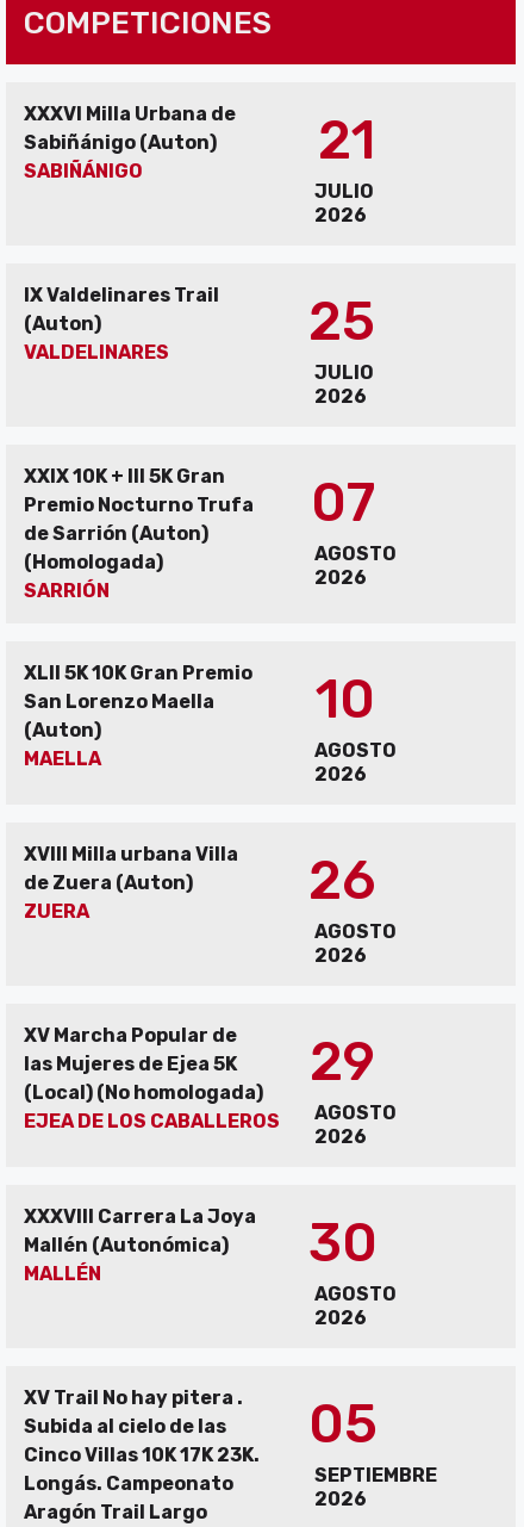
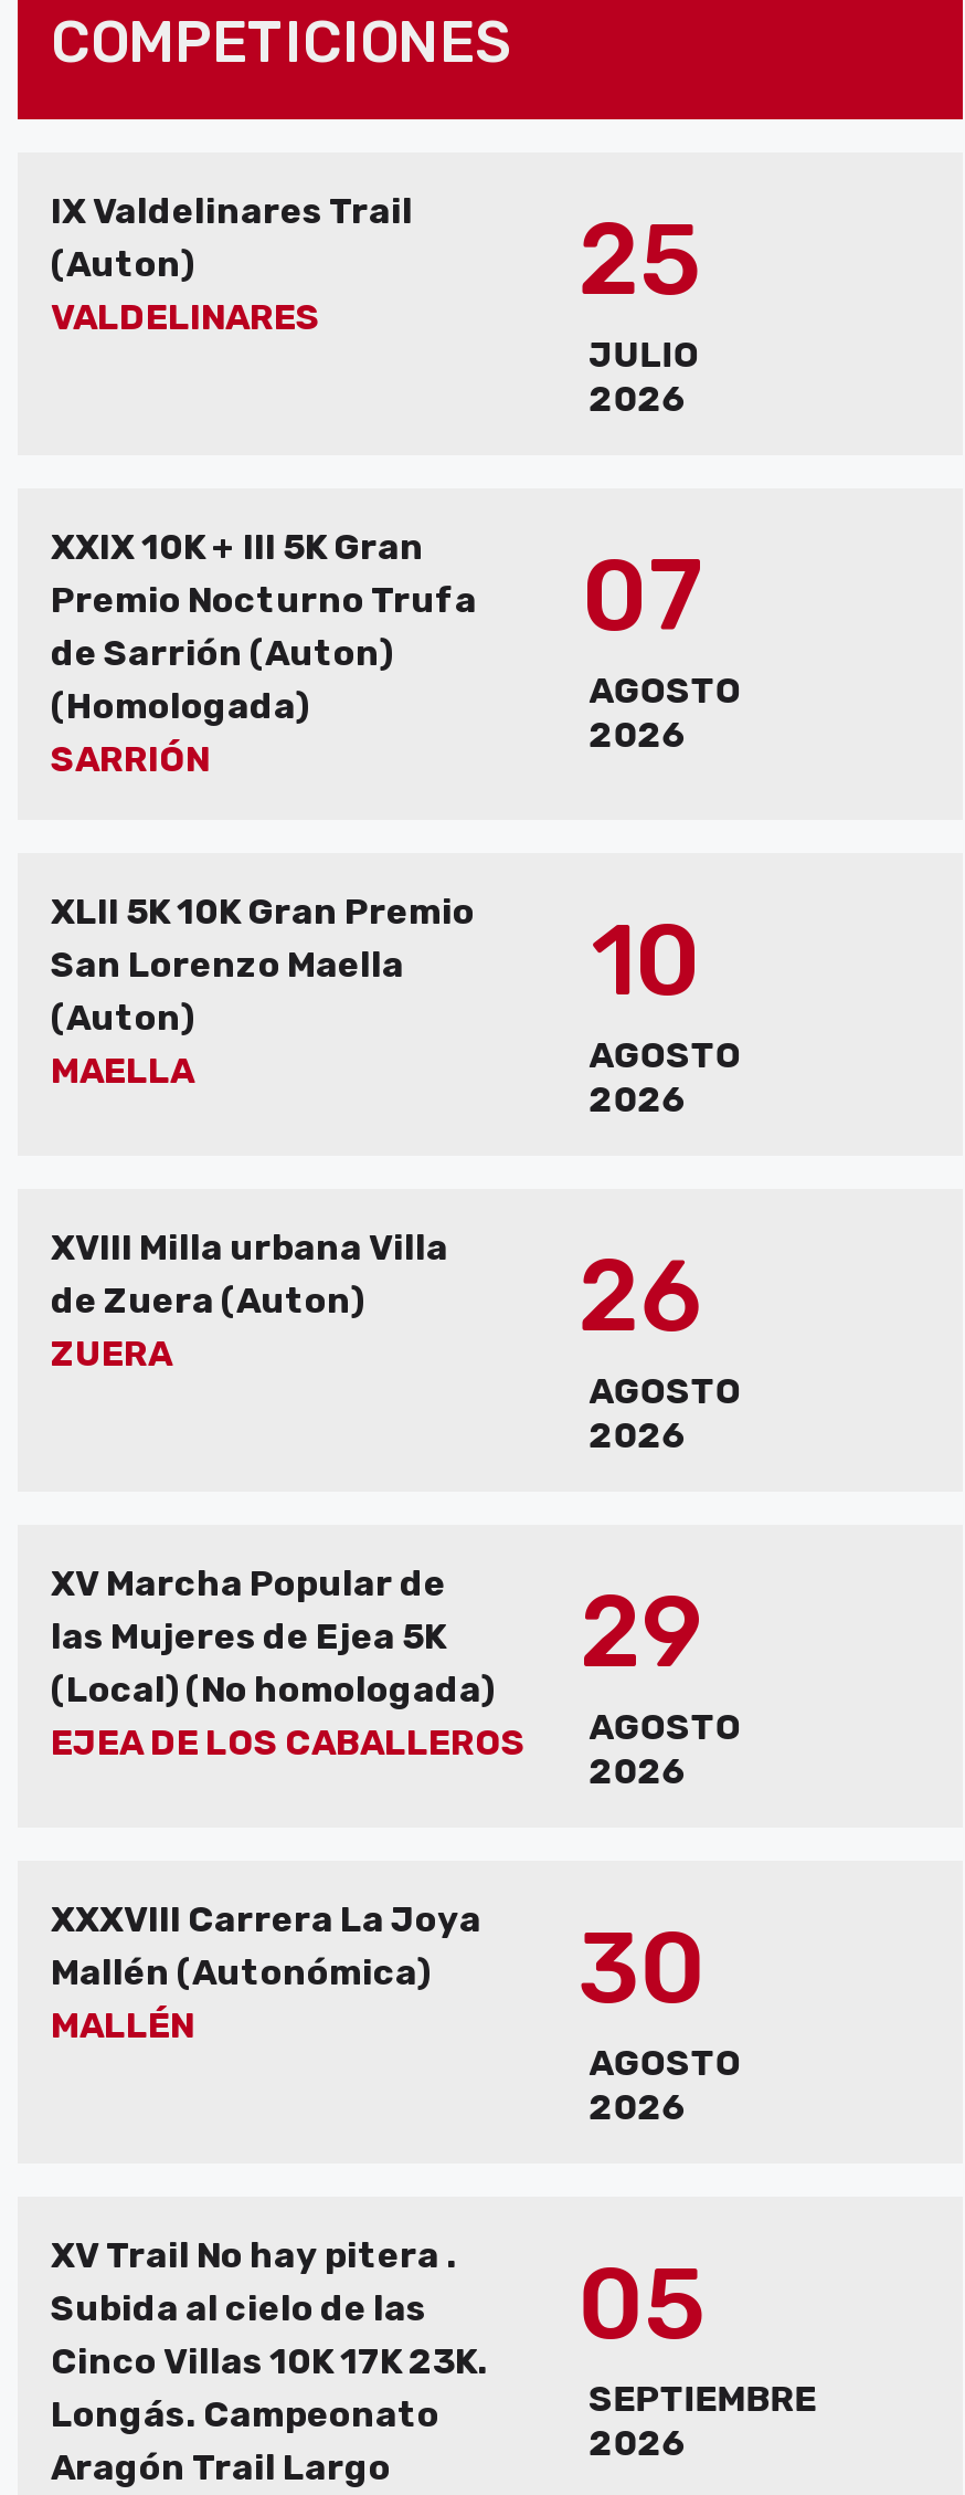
- XXXVI Milla Urbana de
- Sabiñánigo (Auton)
- SABIÑÁNIGO
- 21
- JULIO
- 2026
